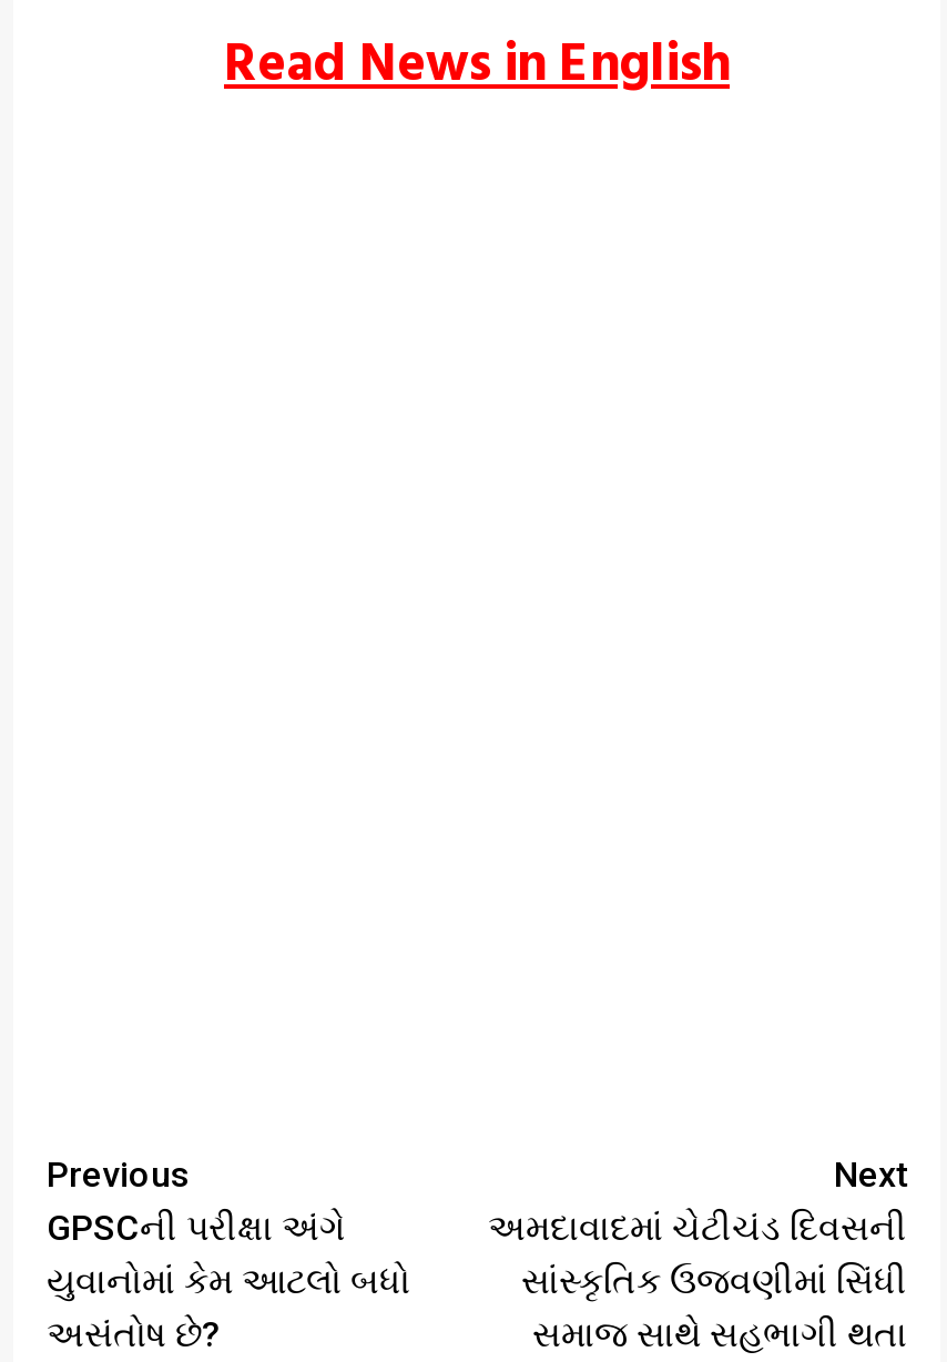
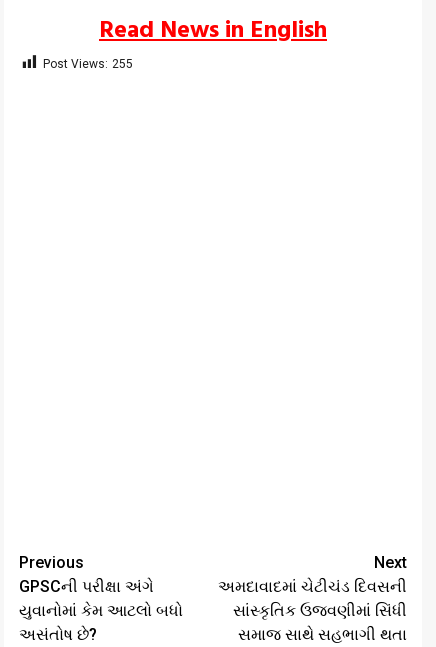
+ Post Views: 255
